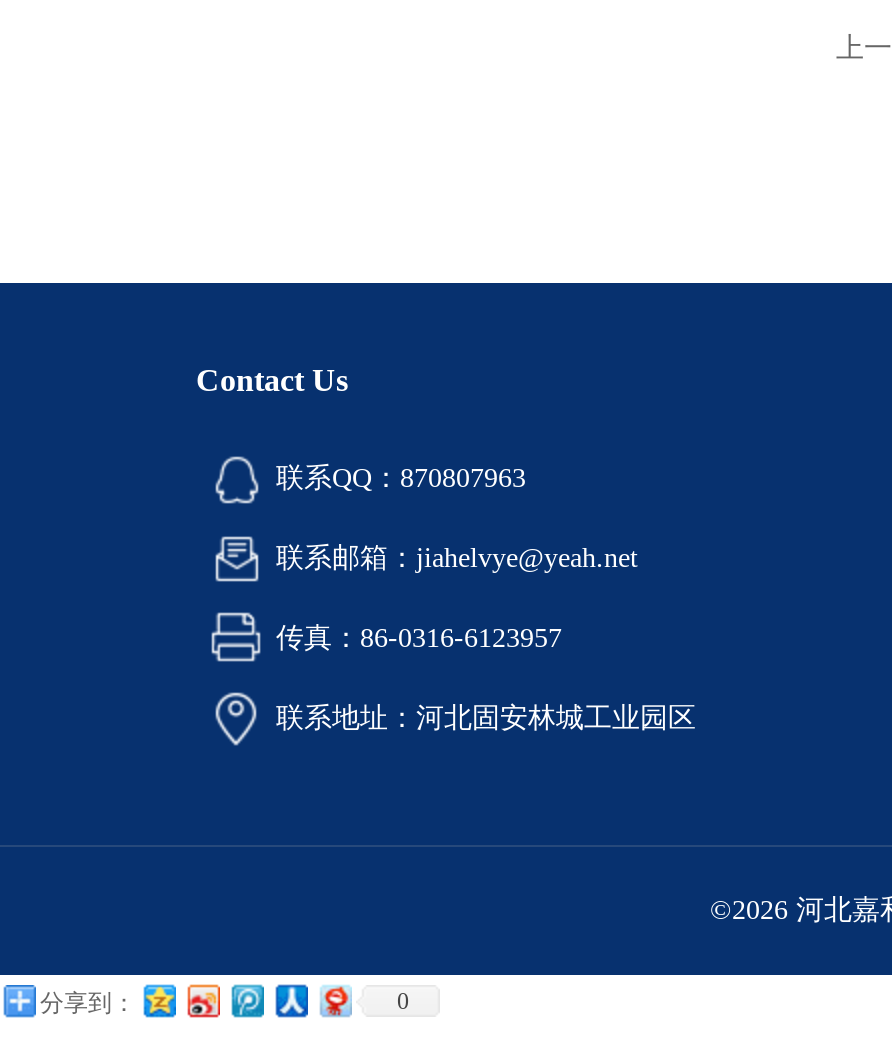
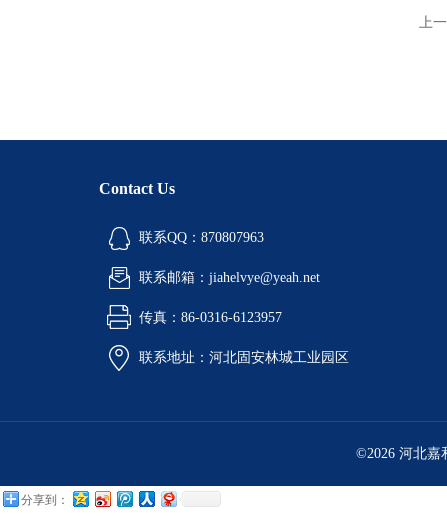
- 0
